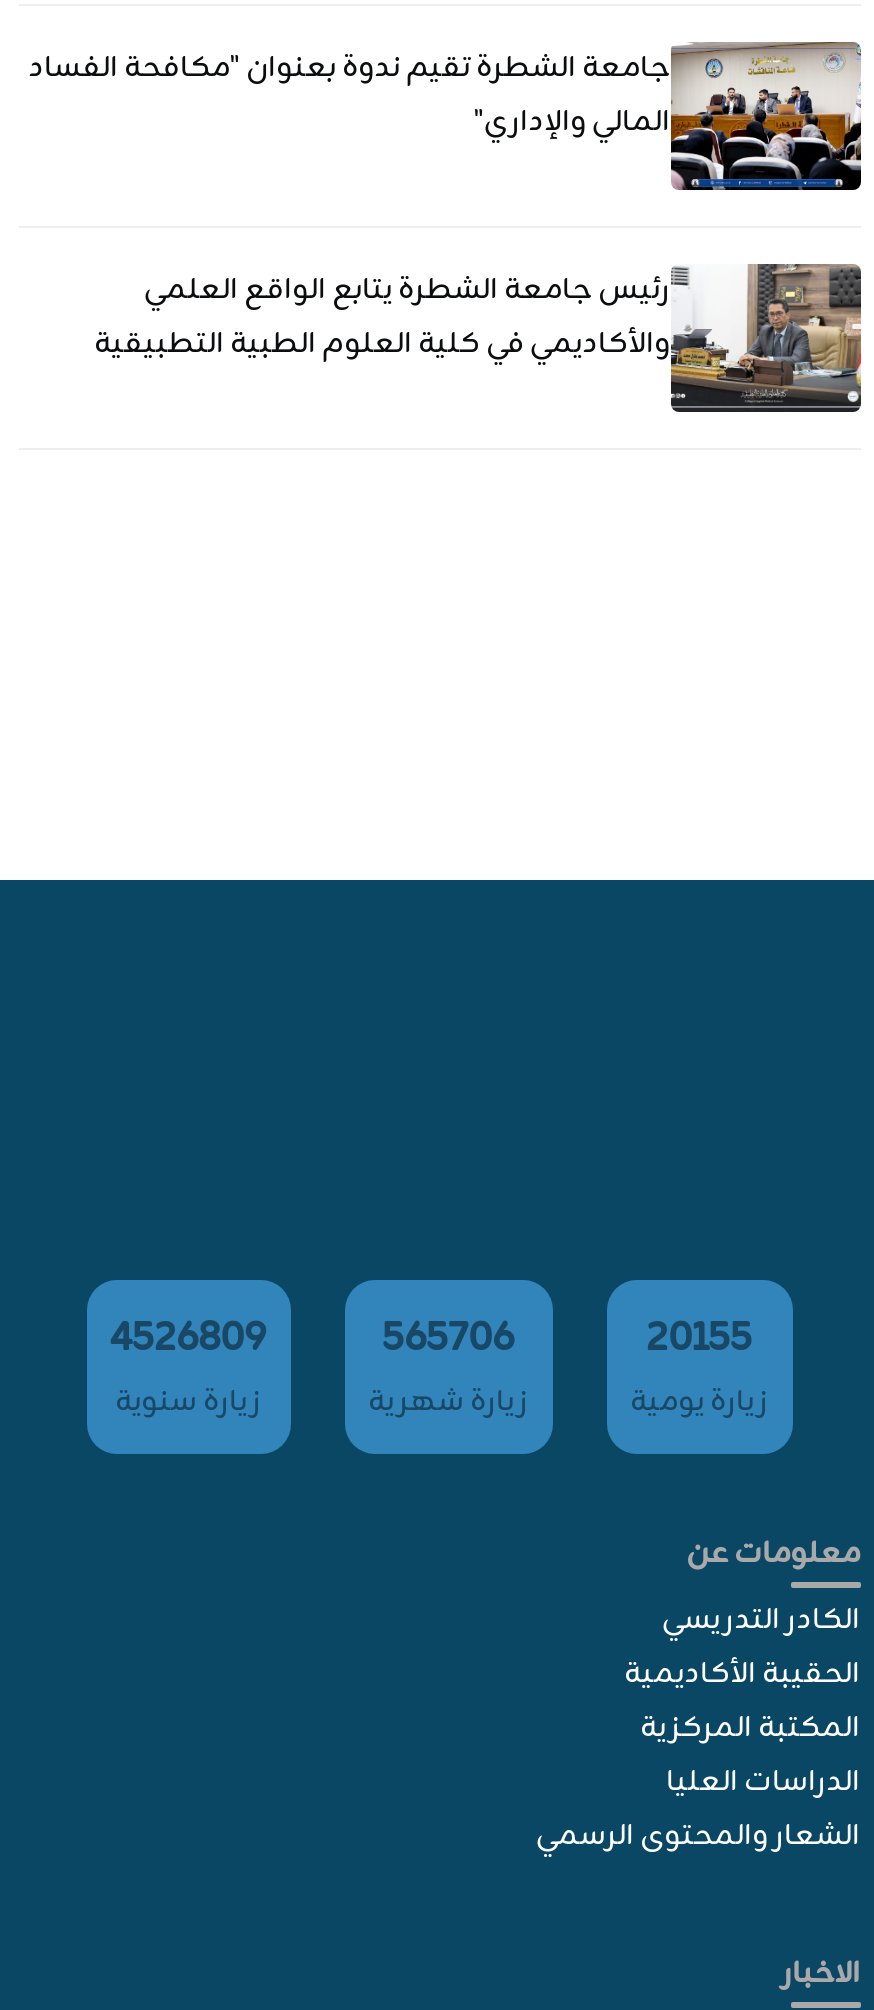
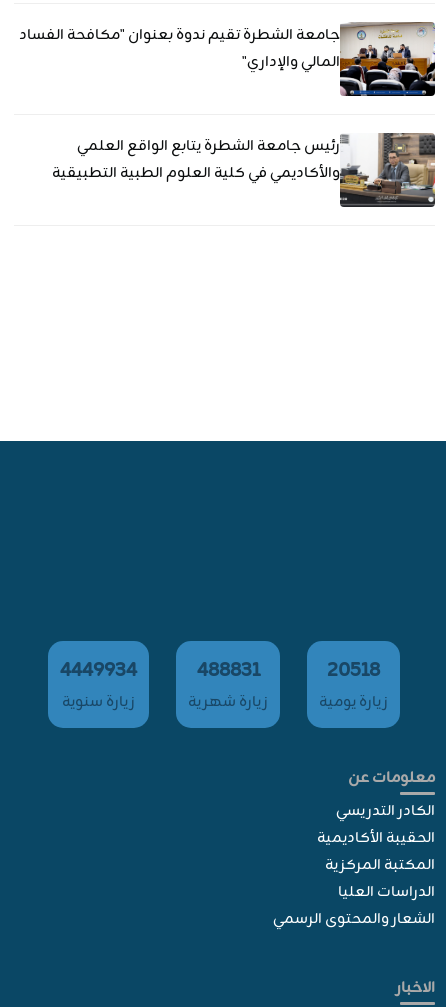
- 4526809
+ 4449934

- 565706
+ 488831

- 20155
+ 20518
